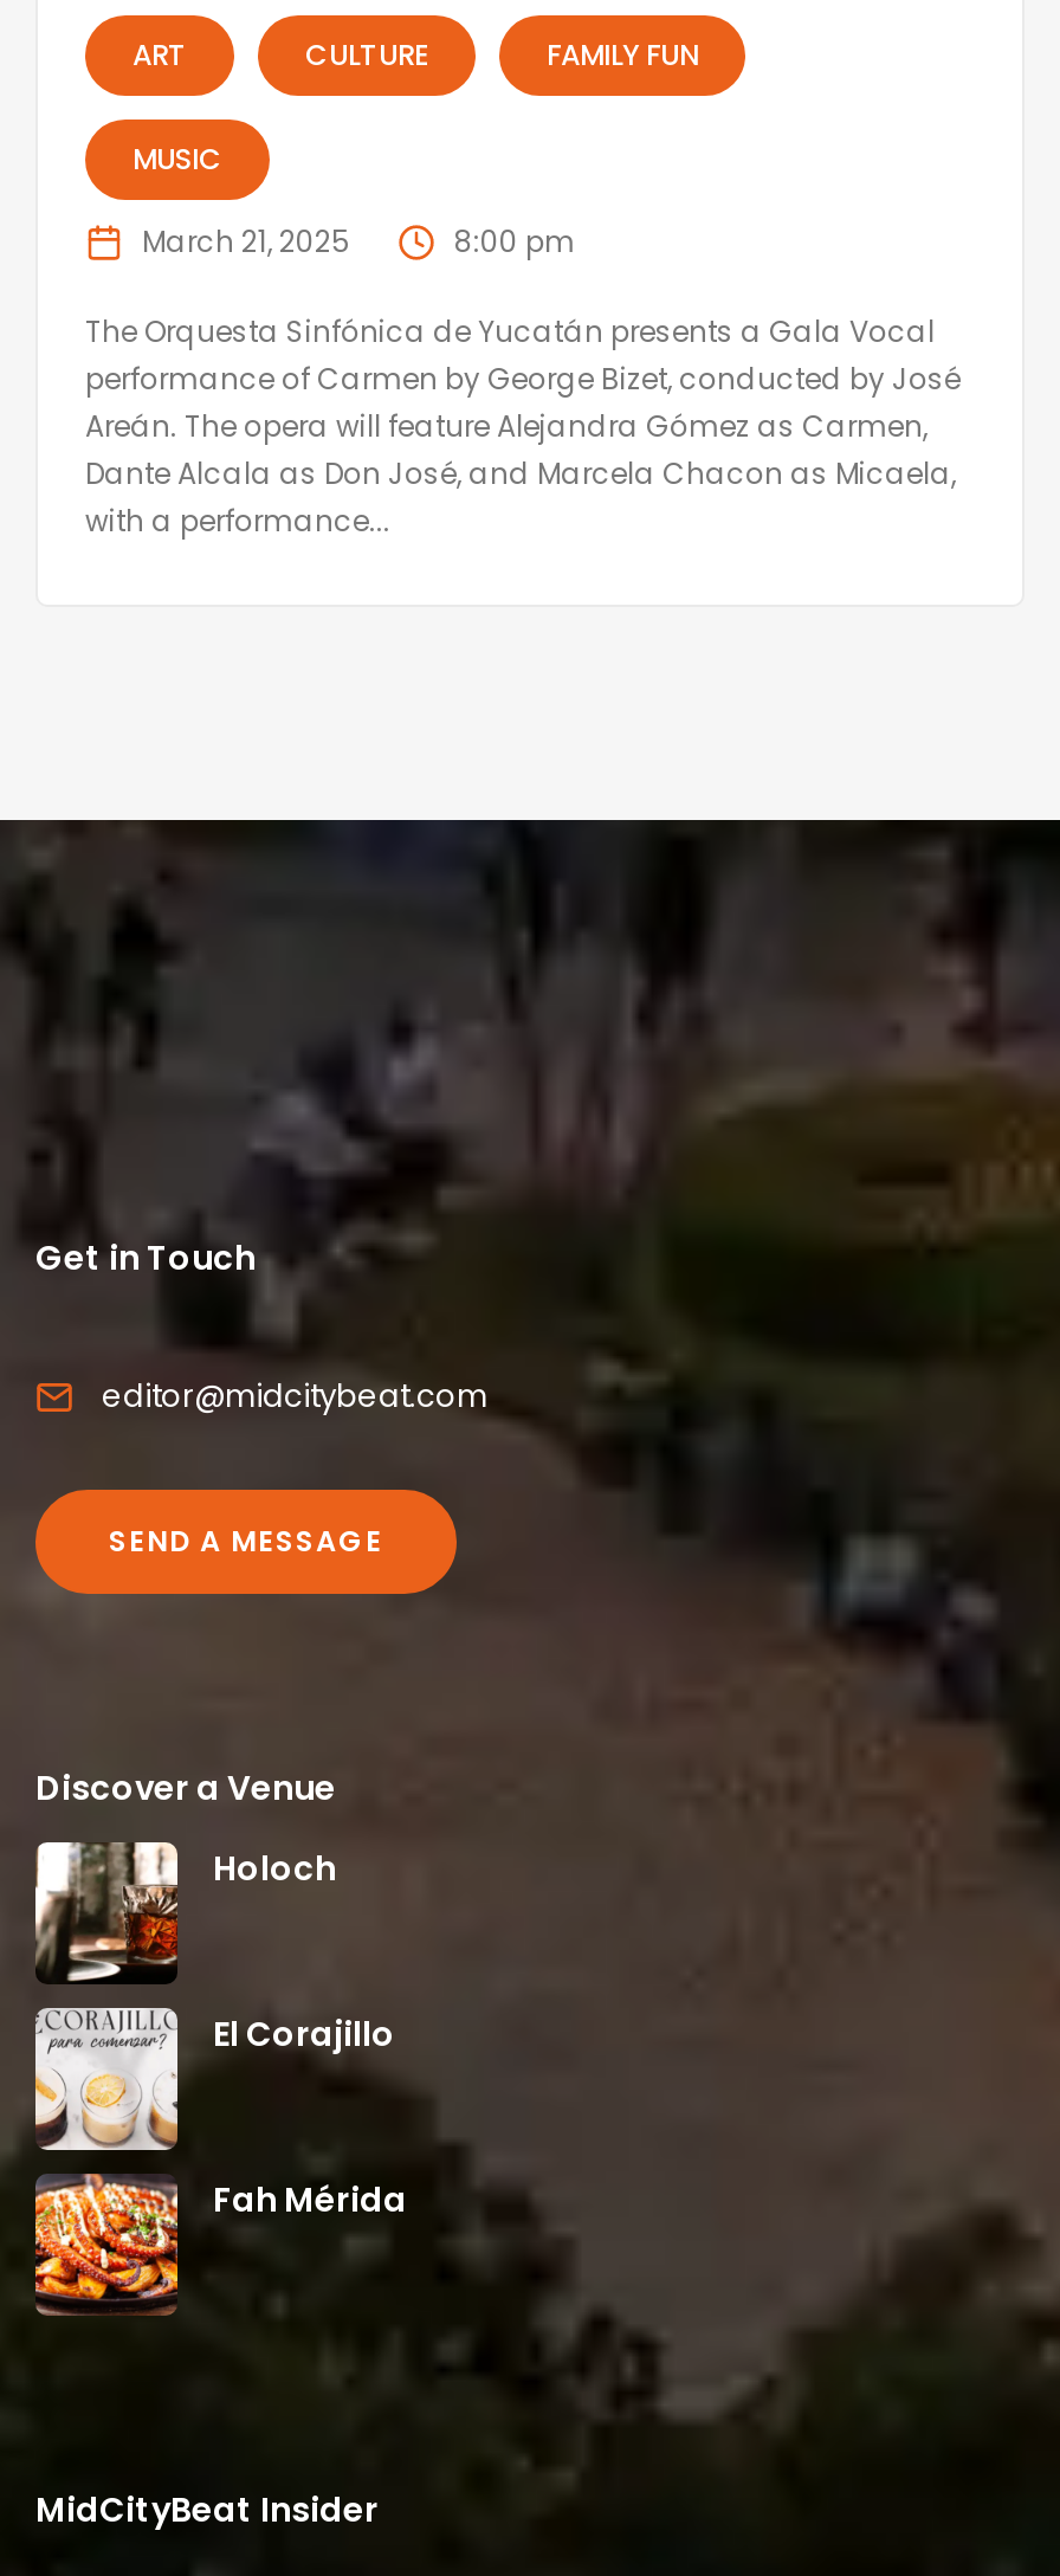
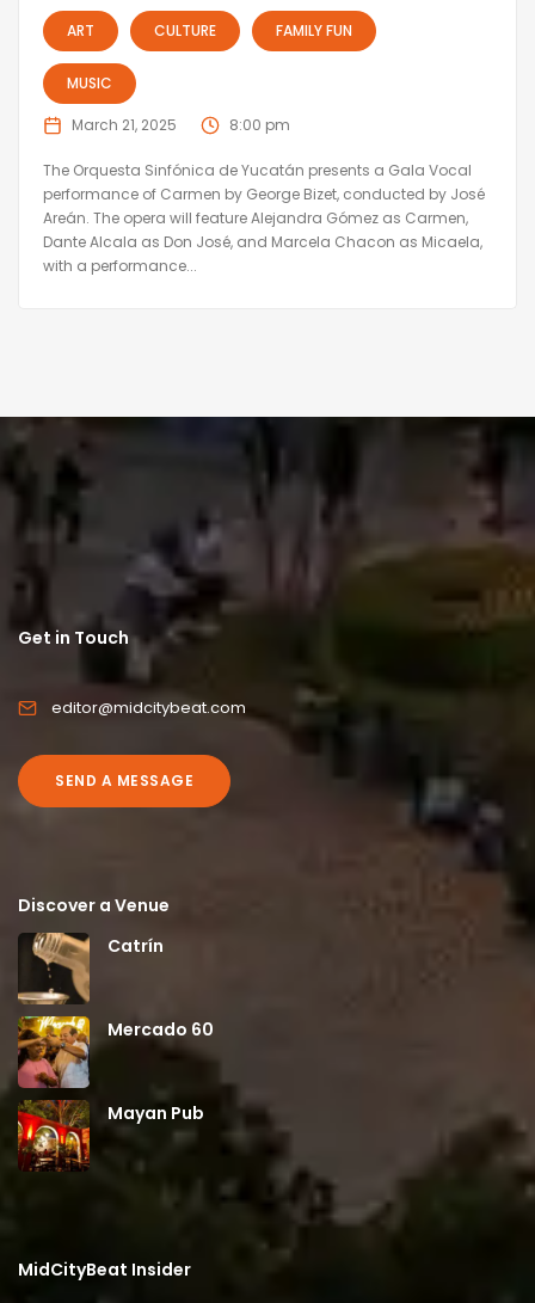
- [image]
- Holoch
+ [image]
+ Catrín

- [image]
- El Corajillo
+ [image]
+ Mercado 60

- [image]
- Fah Mérida
+ [image]
+ Mayan Pub
